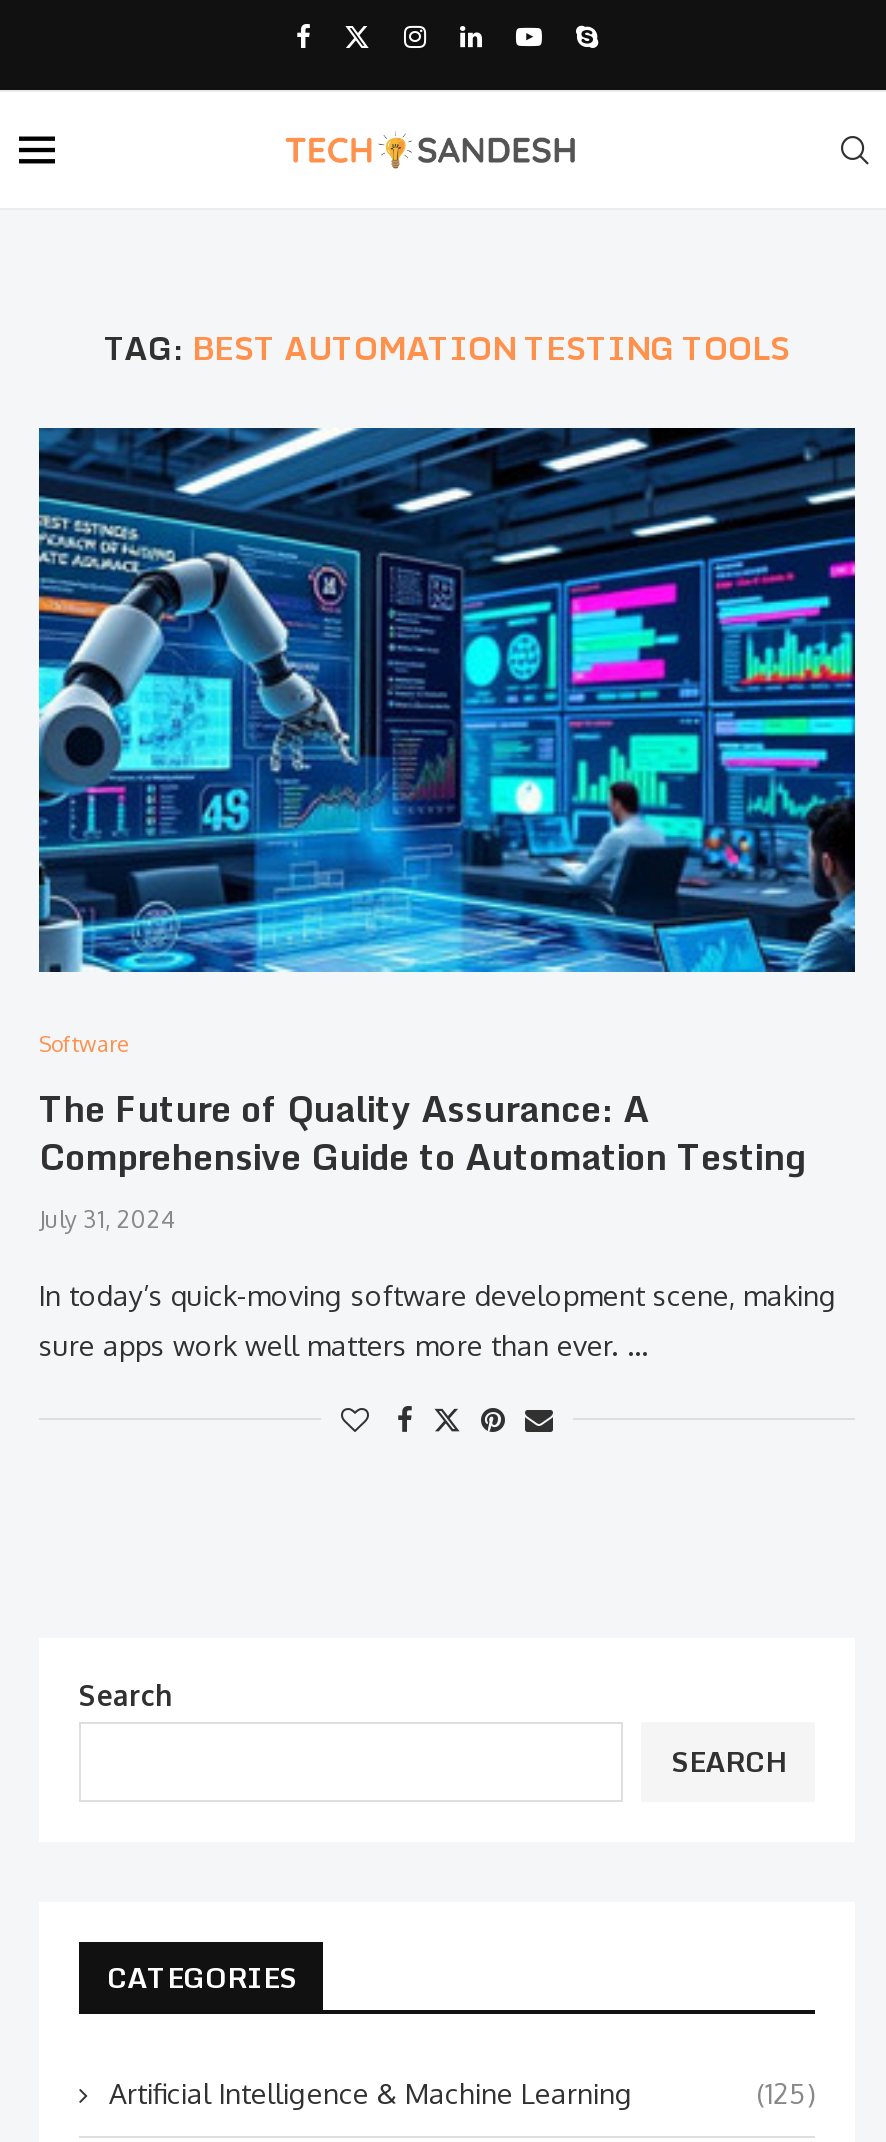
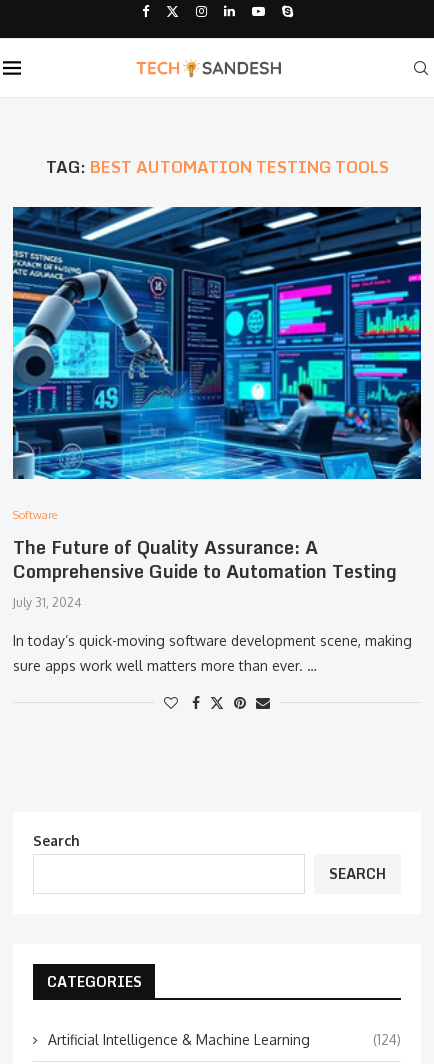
- (125)
+ (124)
